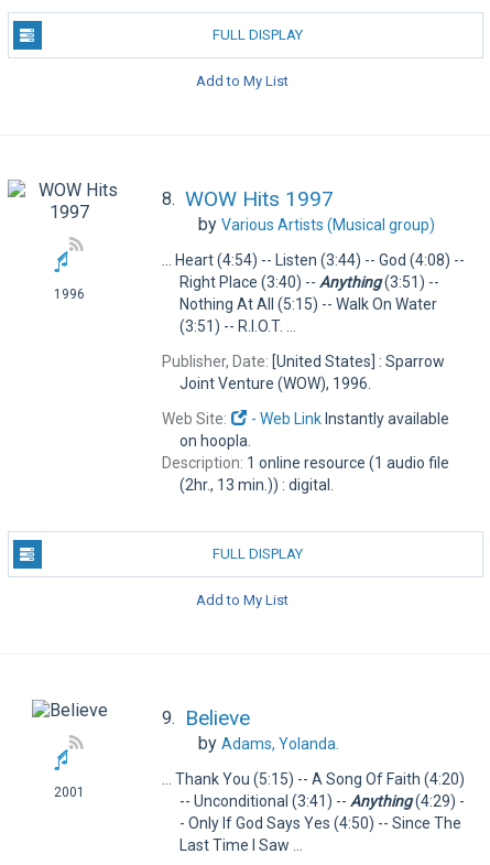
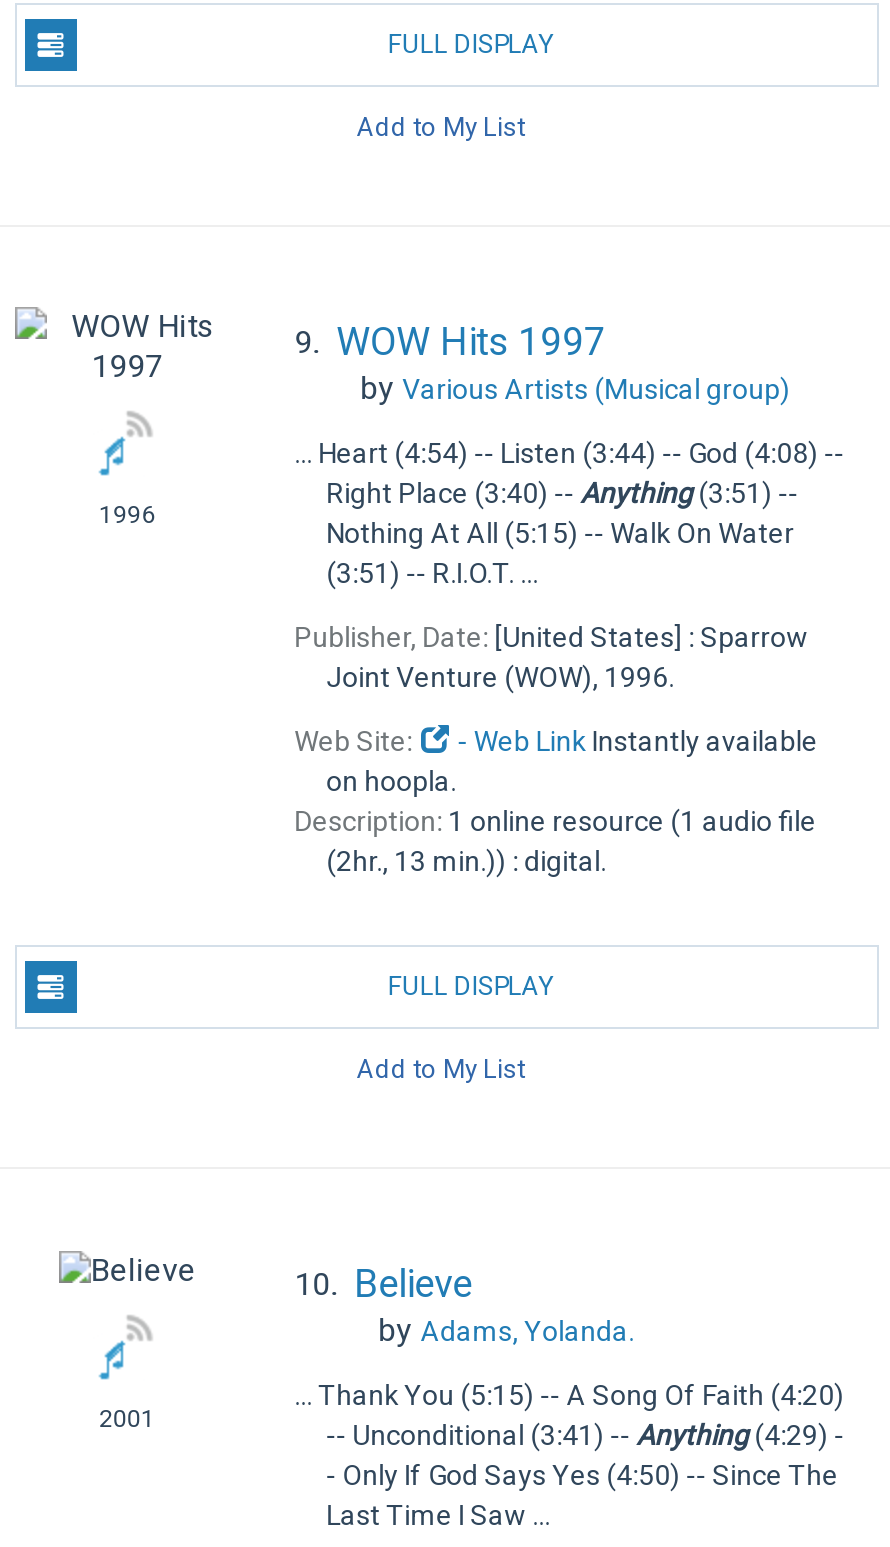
- 8. WOW Hits 1997
+ 9. WOW Hits 1997

- 9. Believe
+ 10. Believe
